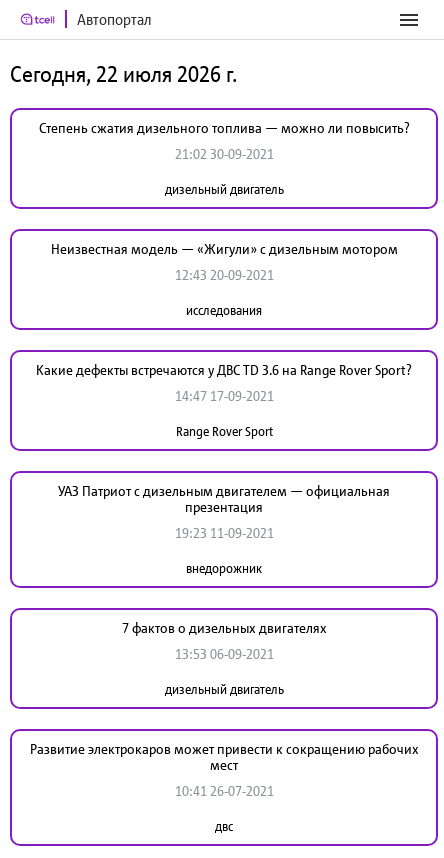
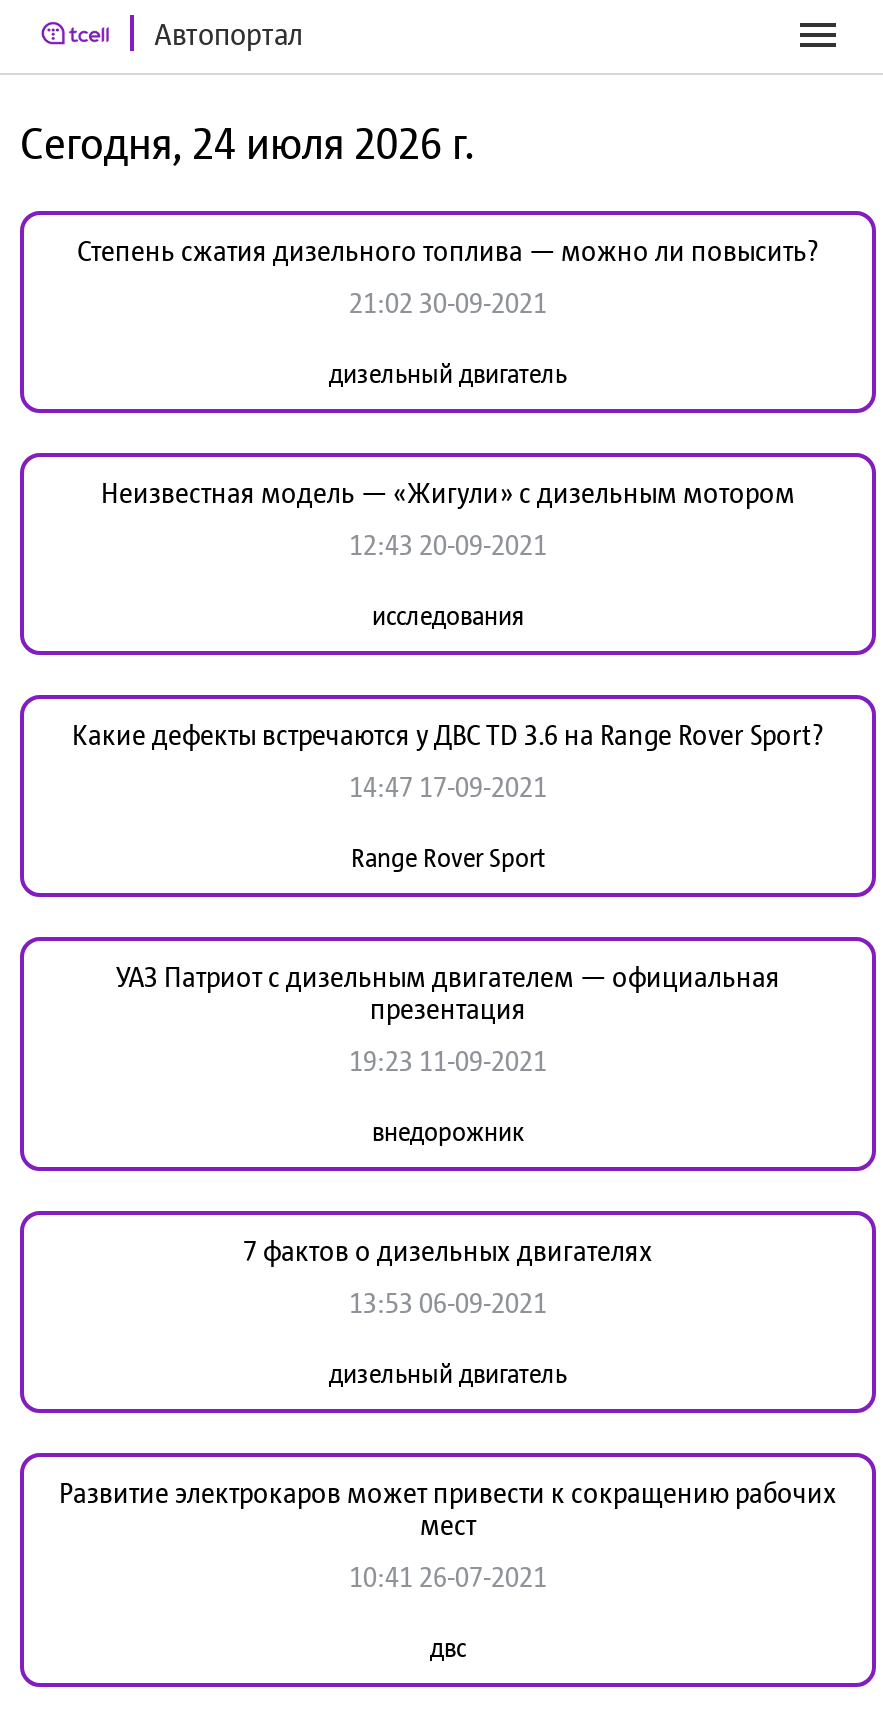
- Сегодня, 22 июля 2026 г.
+ Сегодня, 24 июля 2026 г.
